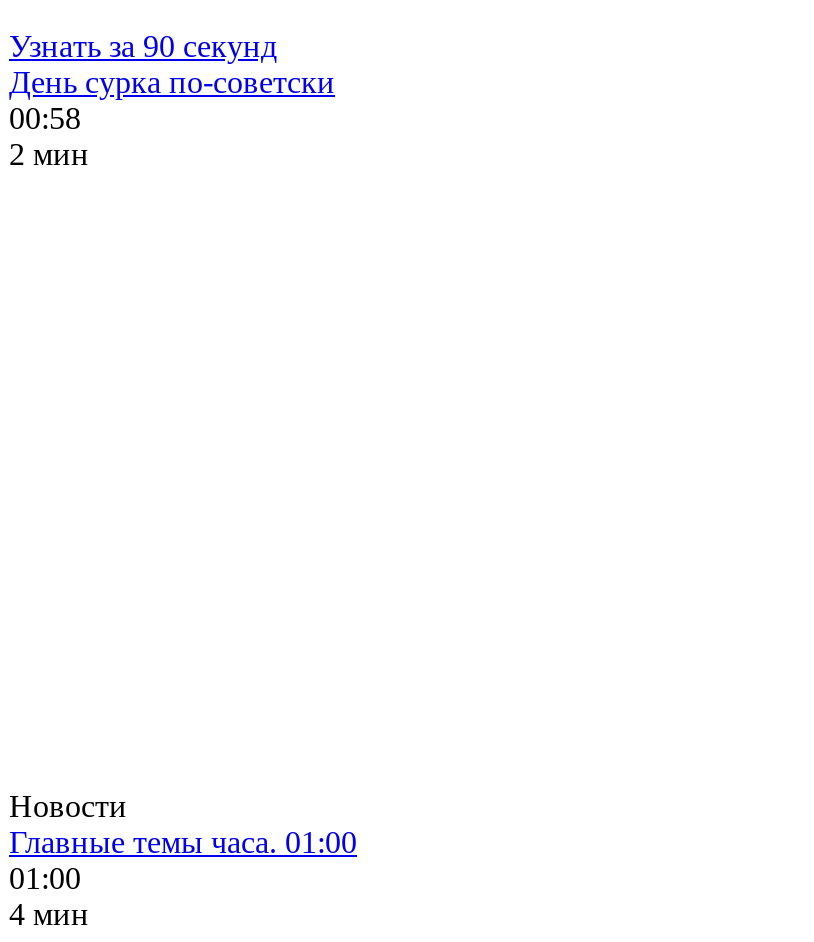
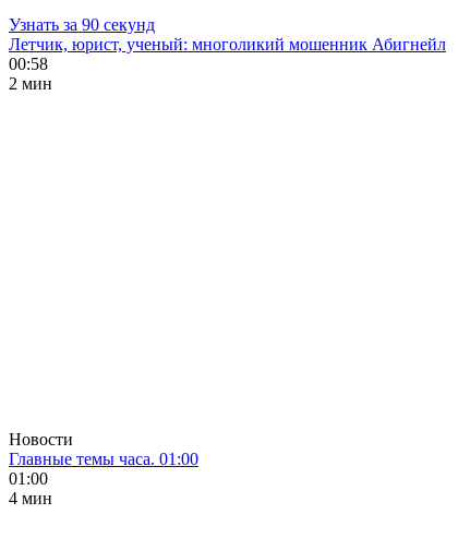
- День сурка по-советски
+ Летчик, юрист, ученый: многоликий мошенник Абигнейл
